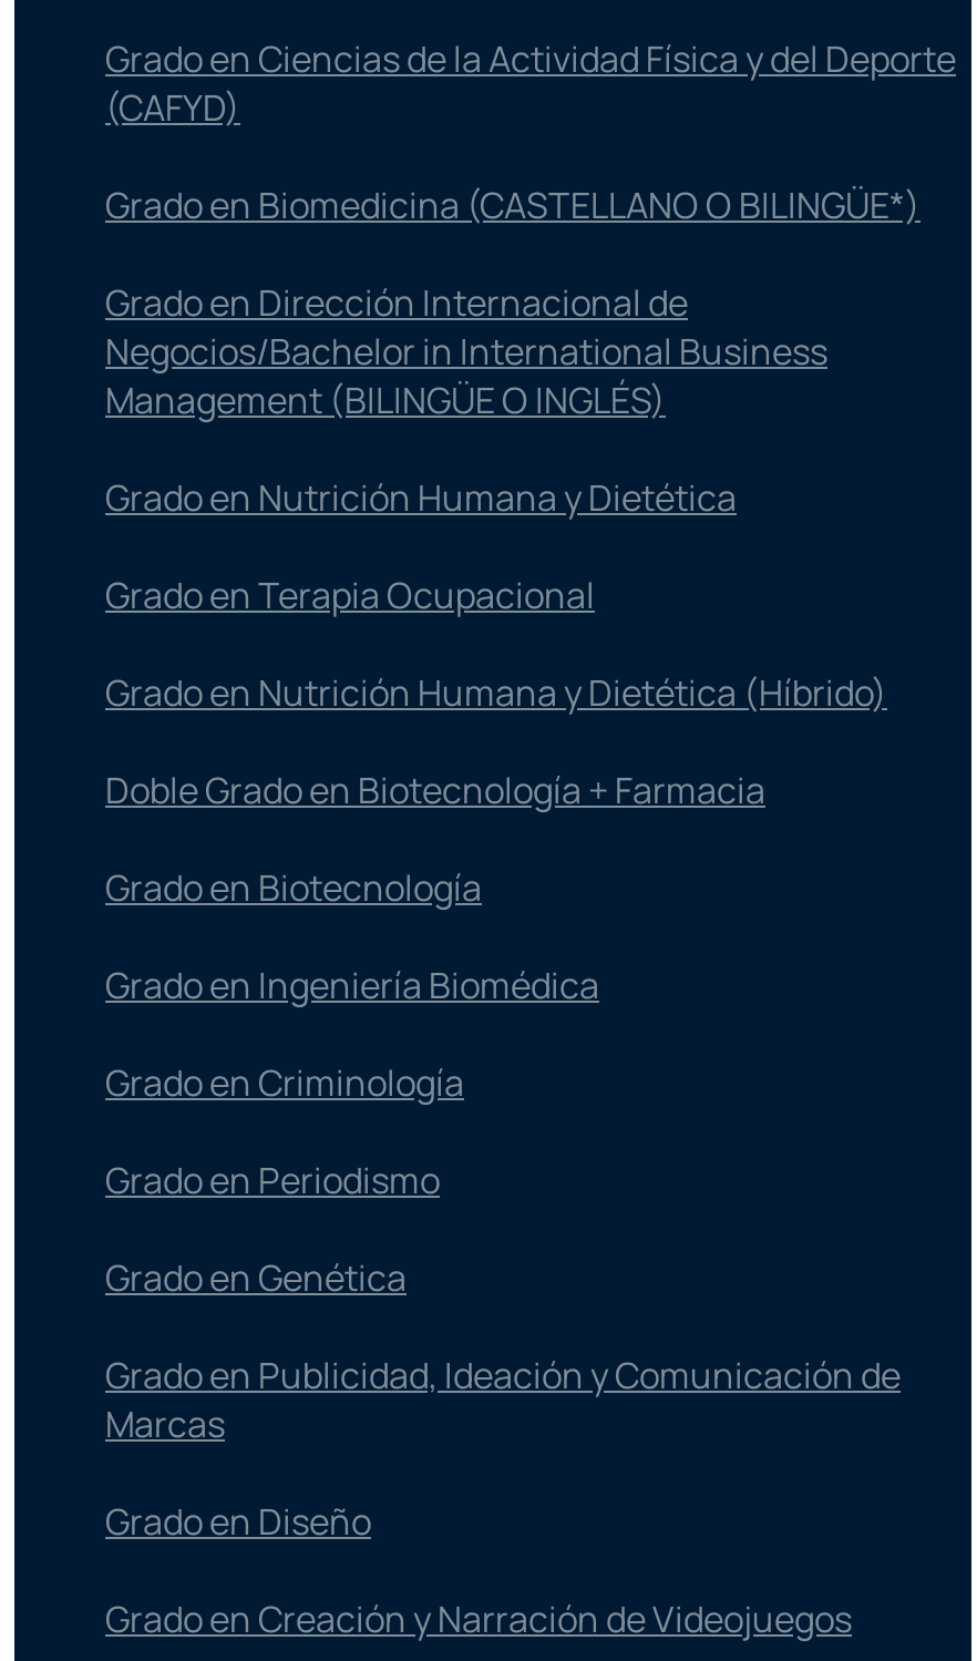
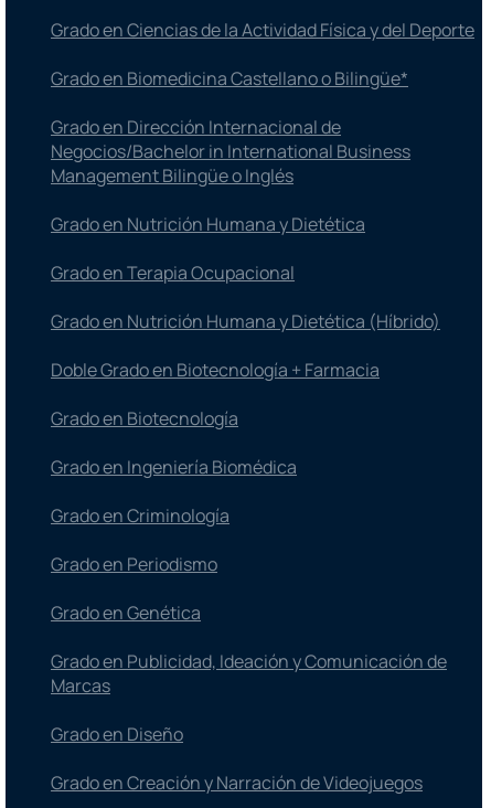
- (CAFYD)
- Grado en Biomedicina (CASTELLANO O BILINGÜE*)
+ Grado en Biomedicina Castellano o Bilingüe*

- Management (BILINGÜE O INGLÉS)
+ Management Bilingüe o Inglés
